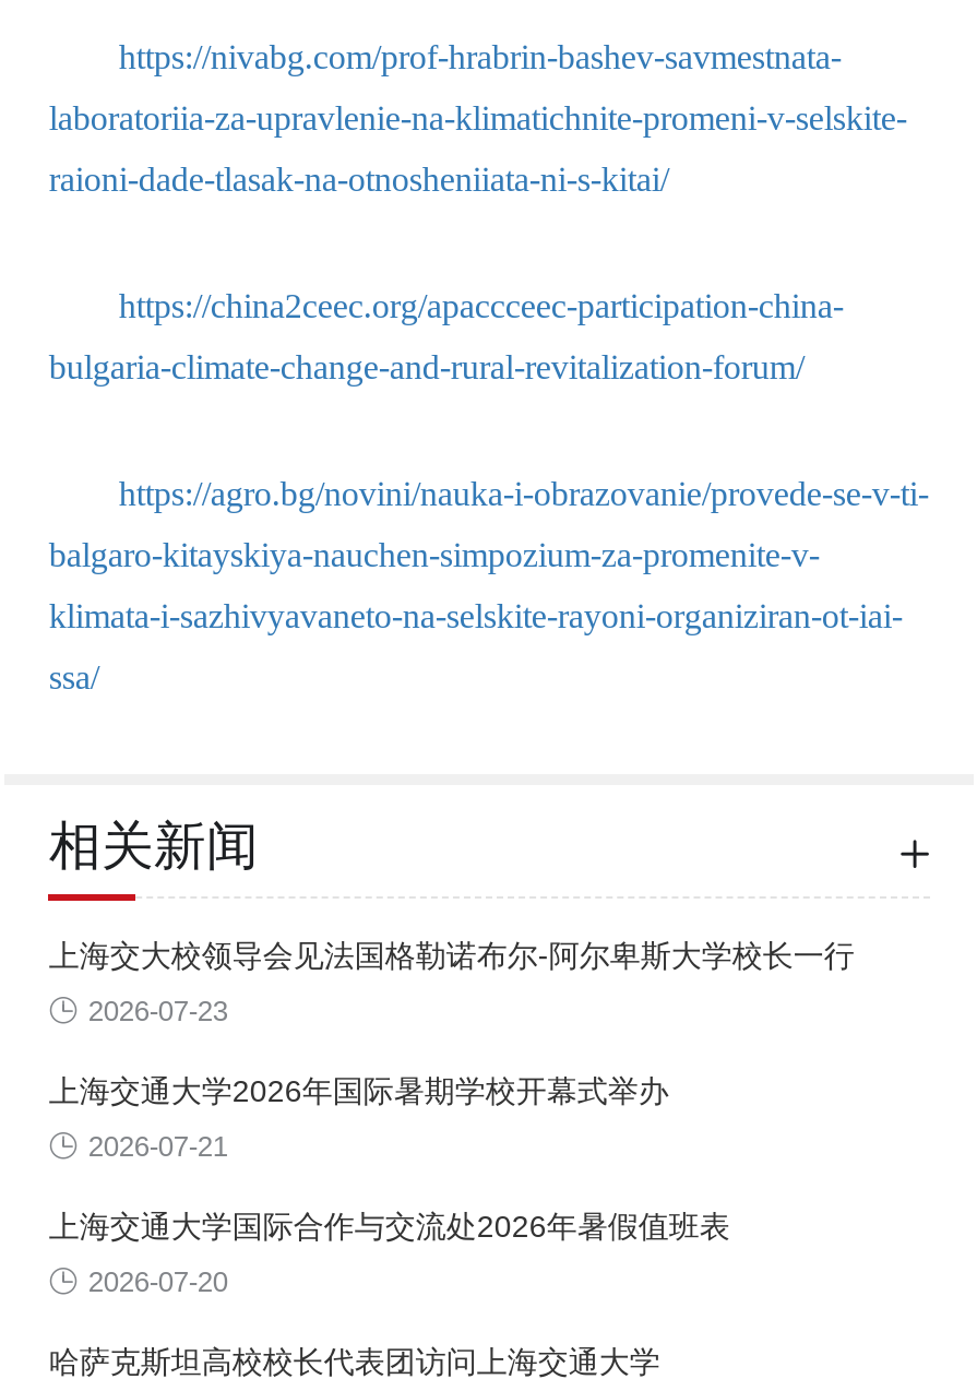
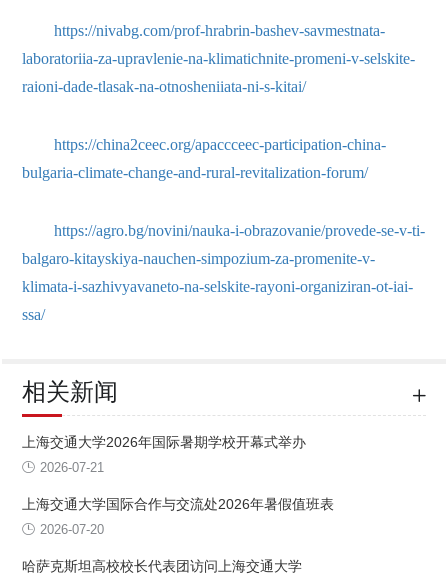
- 上海交大校领导会见法国格勒诺布尔-阿尔卑斯大学校长一行
- 2026-07-23
